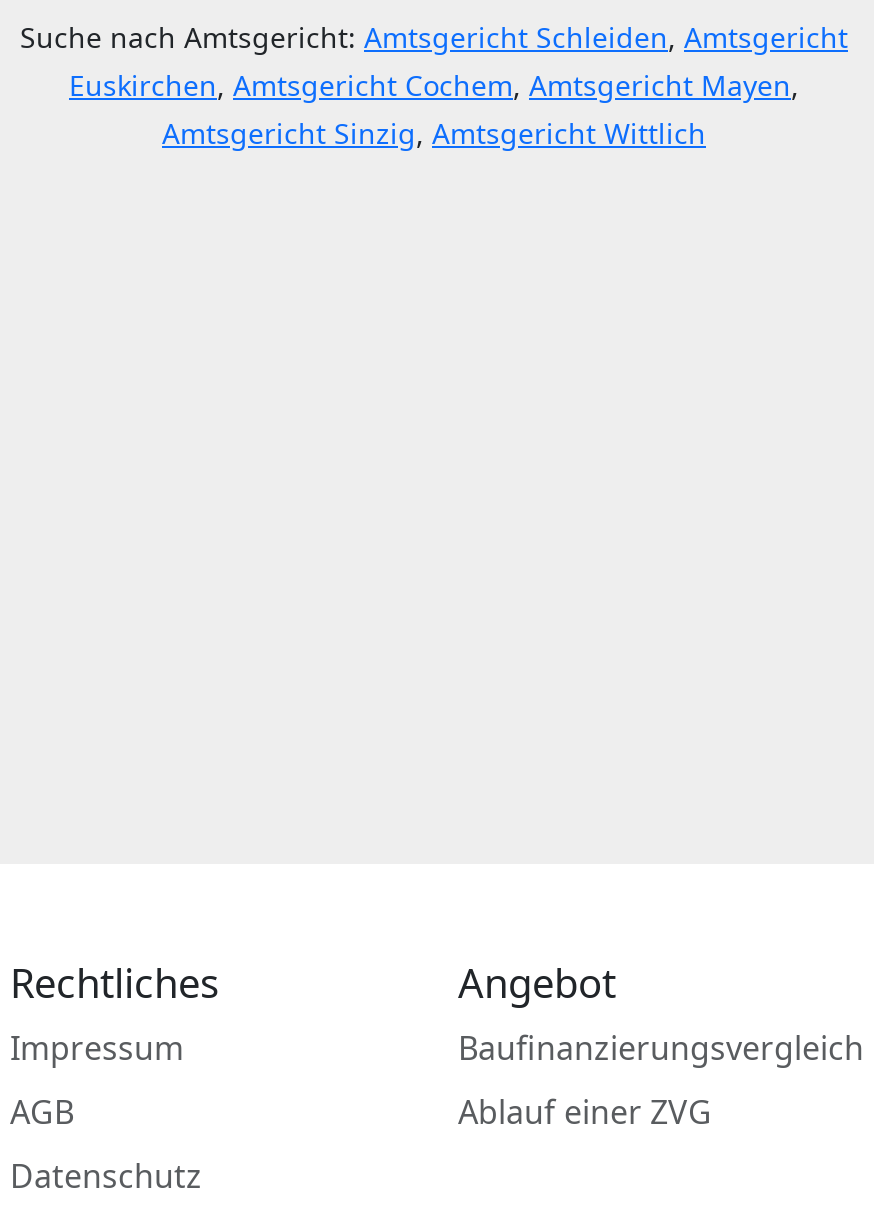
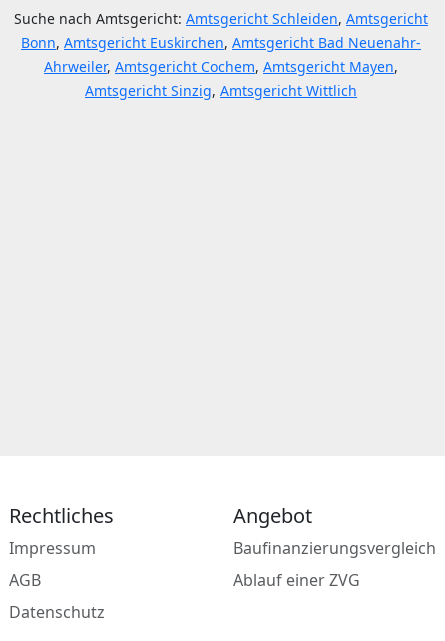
- Euskirchen, Amtsgericht Cochem, Amtsgericht Mayen,
+ Bonn, Amtsgericht Euskirchen, Amtsgericht Bad Neuenahr-
+ Ahrweiler, Amtsgericht Cochem, Amtsgericht Mayen,
